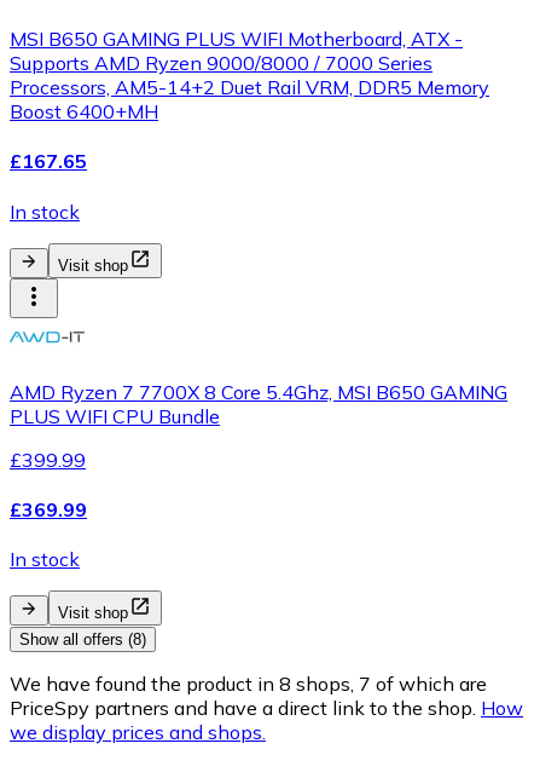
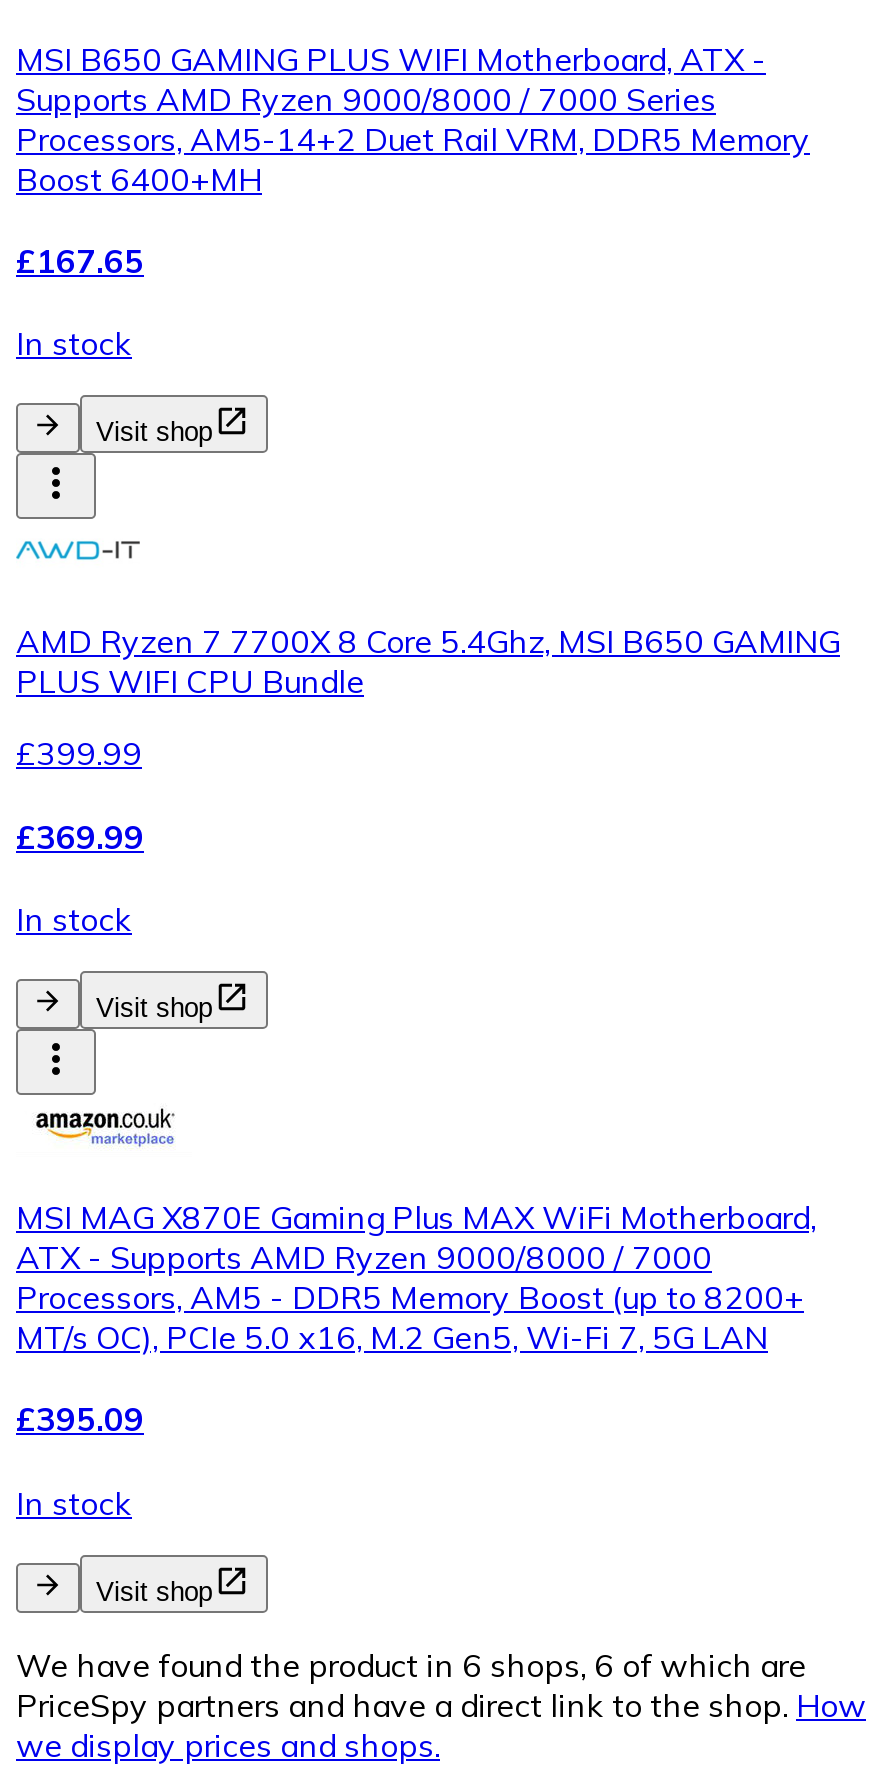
- Show all offers (8)
- We have found the product in 8 shops, 7 of which are
+ MSI MAG X870E Gaming Plus MAX WiFi Motherboard,
+ ATX - Supports AMD Ryzen 9000/8000 / 7000
+ Processors, AM5 - DDR5 Memory Boost (up to 8200+
+ MT/s OC), PCIe 5.0 x16, M.2 Gen5, Wi-Fi 7, 5G LAN
+ £395.09
+ In stock
+ Visit shop
+ We have found the product in 6 shops, 6 of which are
